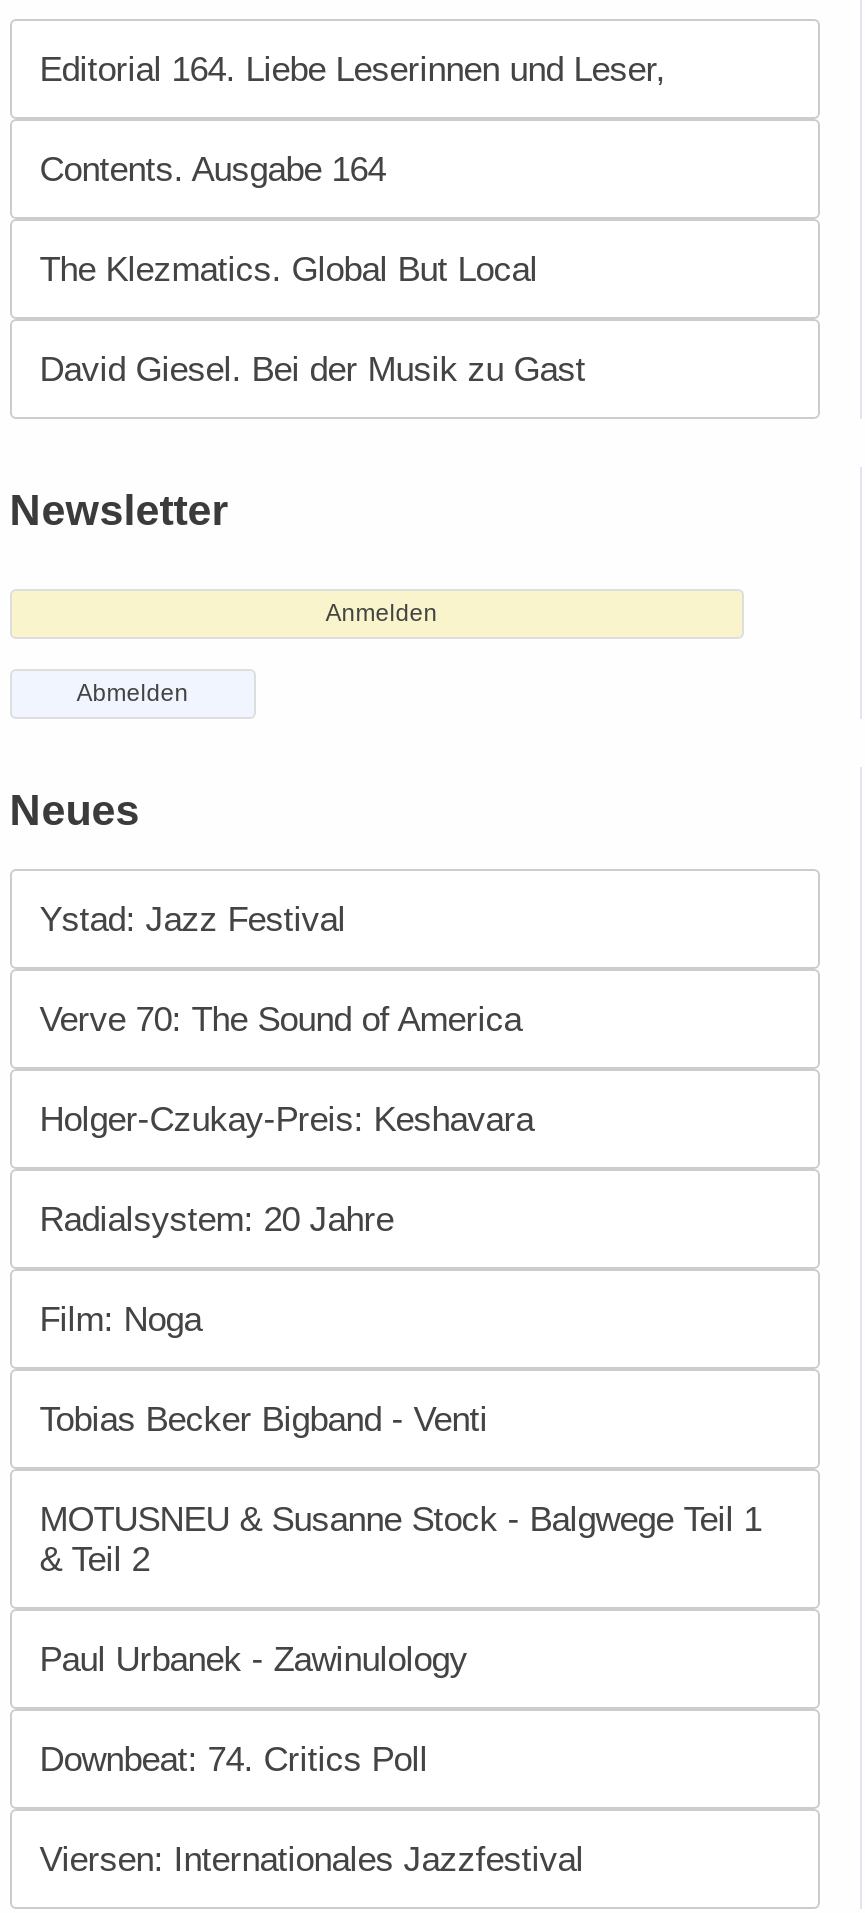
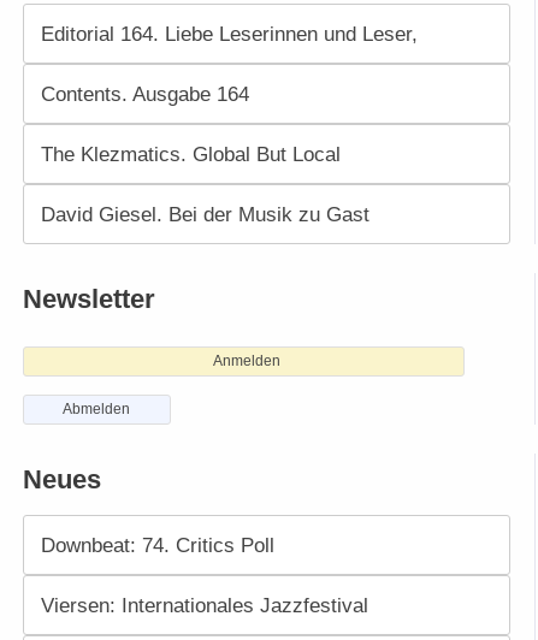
- Ystad: Jazz Festival
- Verve 70: The Sound of America
- Holger-Czukay-Preis: Keshavara
- Radialsystem: 20 Jahre
- Film: Noga
- Tobias Becker Bigband - Venti
- MOTUSNEU & Susanne Stock - Balgwege Teil 1
- & Teil 2
- Paul Urbanek - Zawinulology
